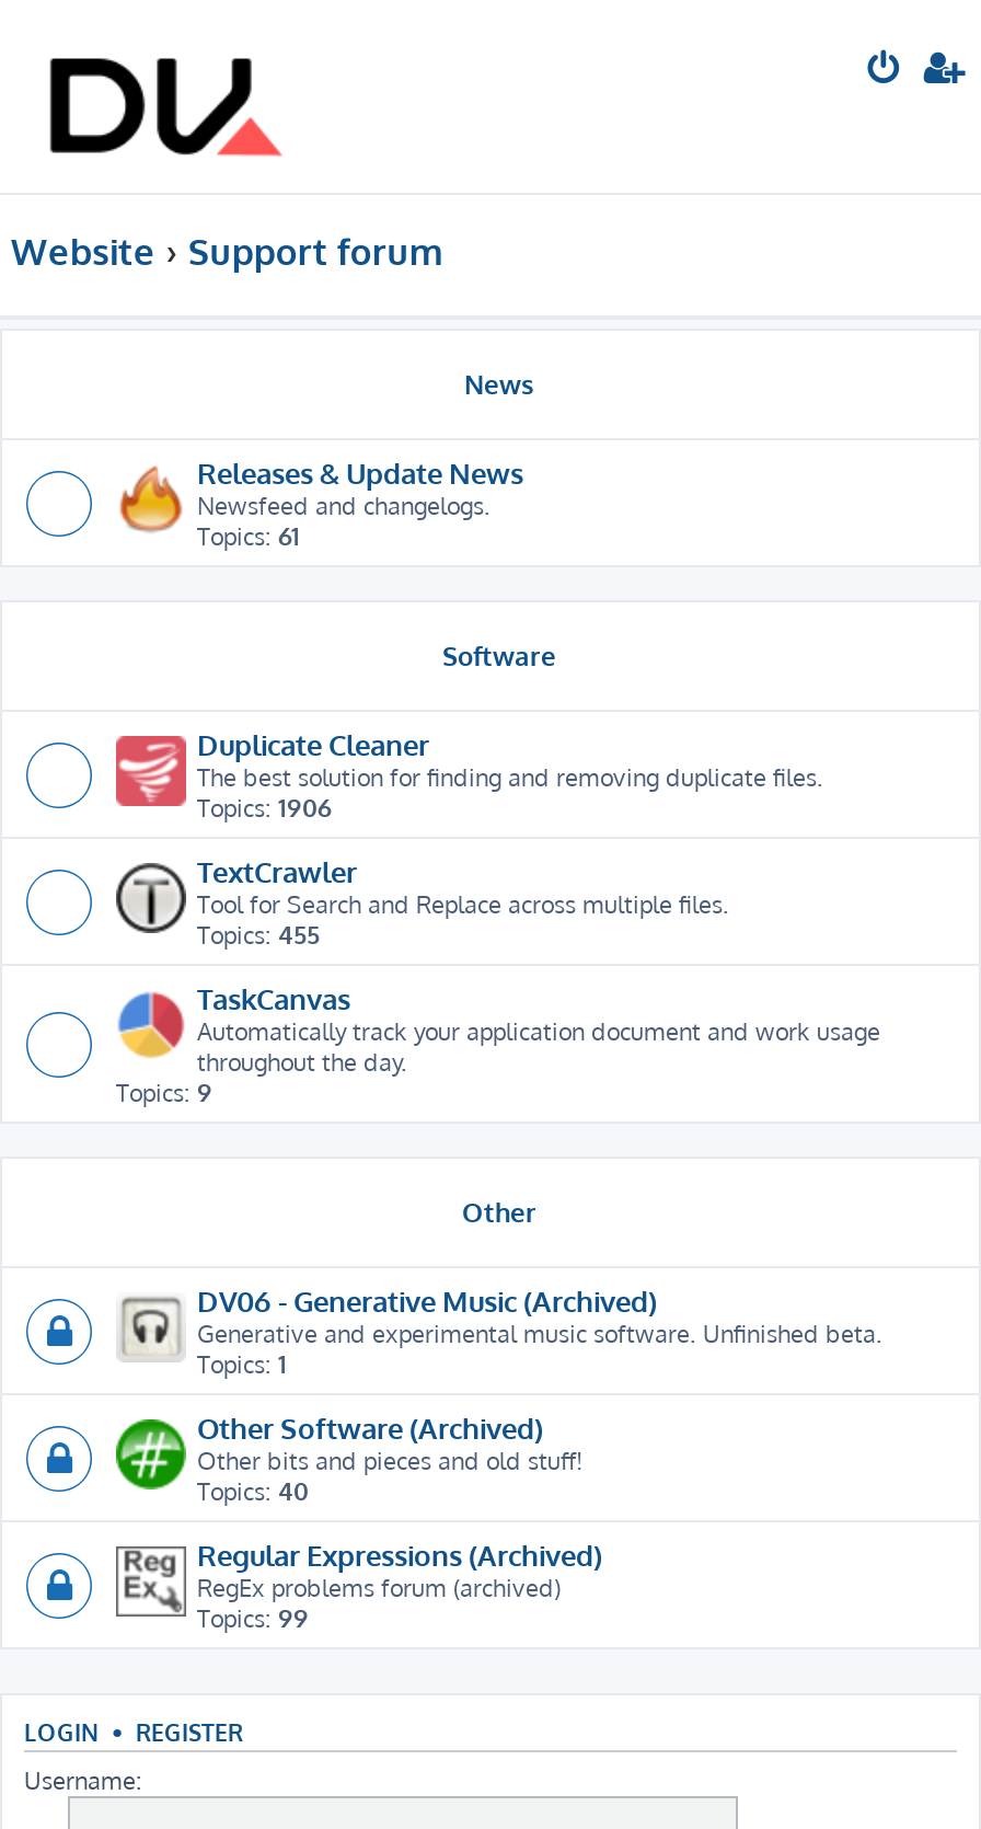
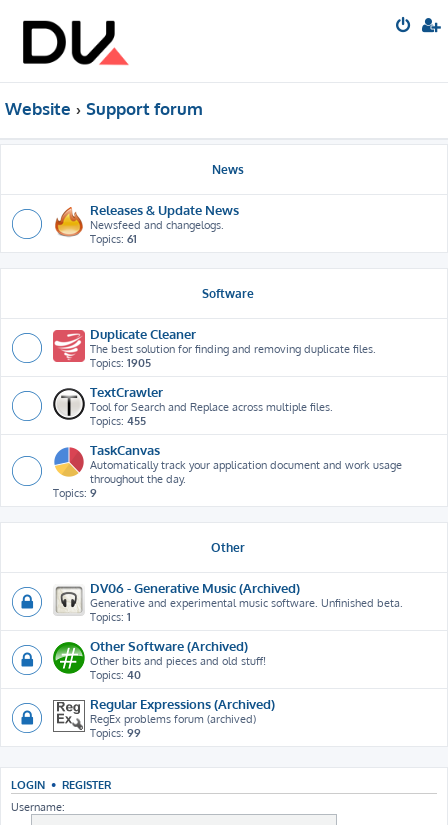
- Topics: 1906
+ Topics: 1905
